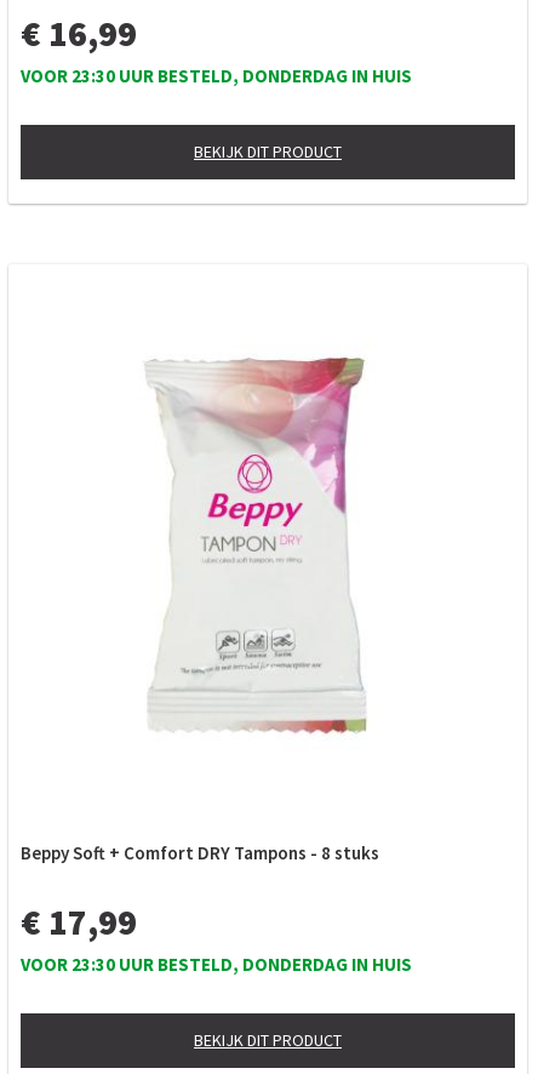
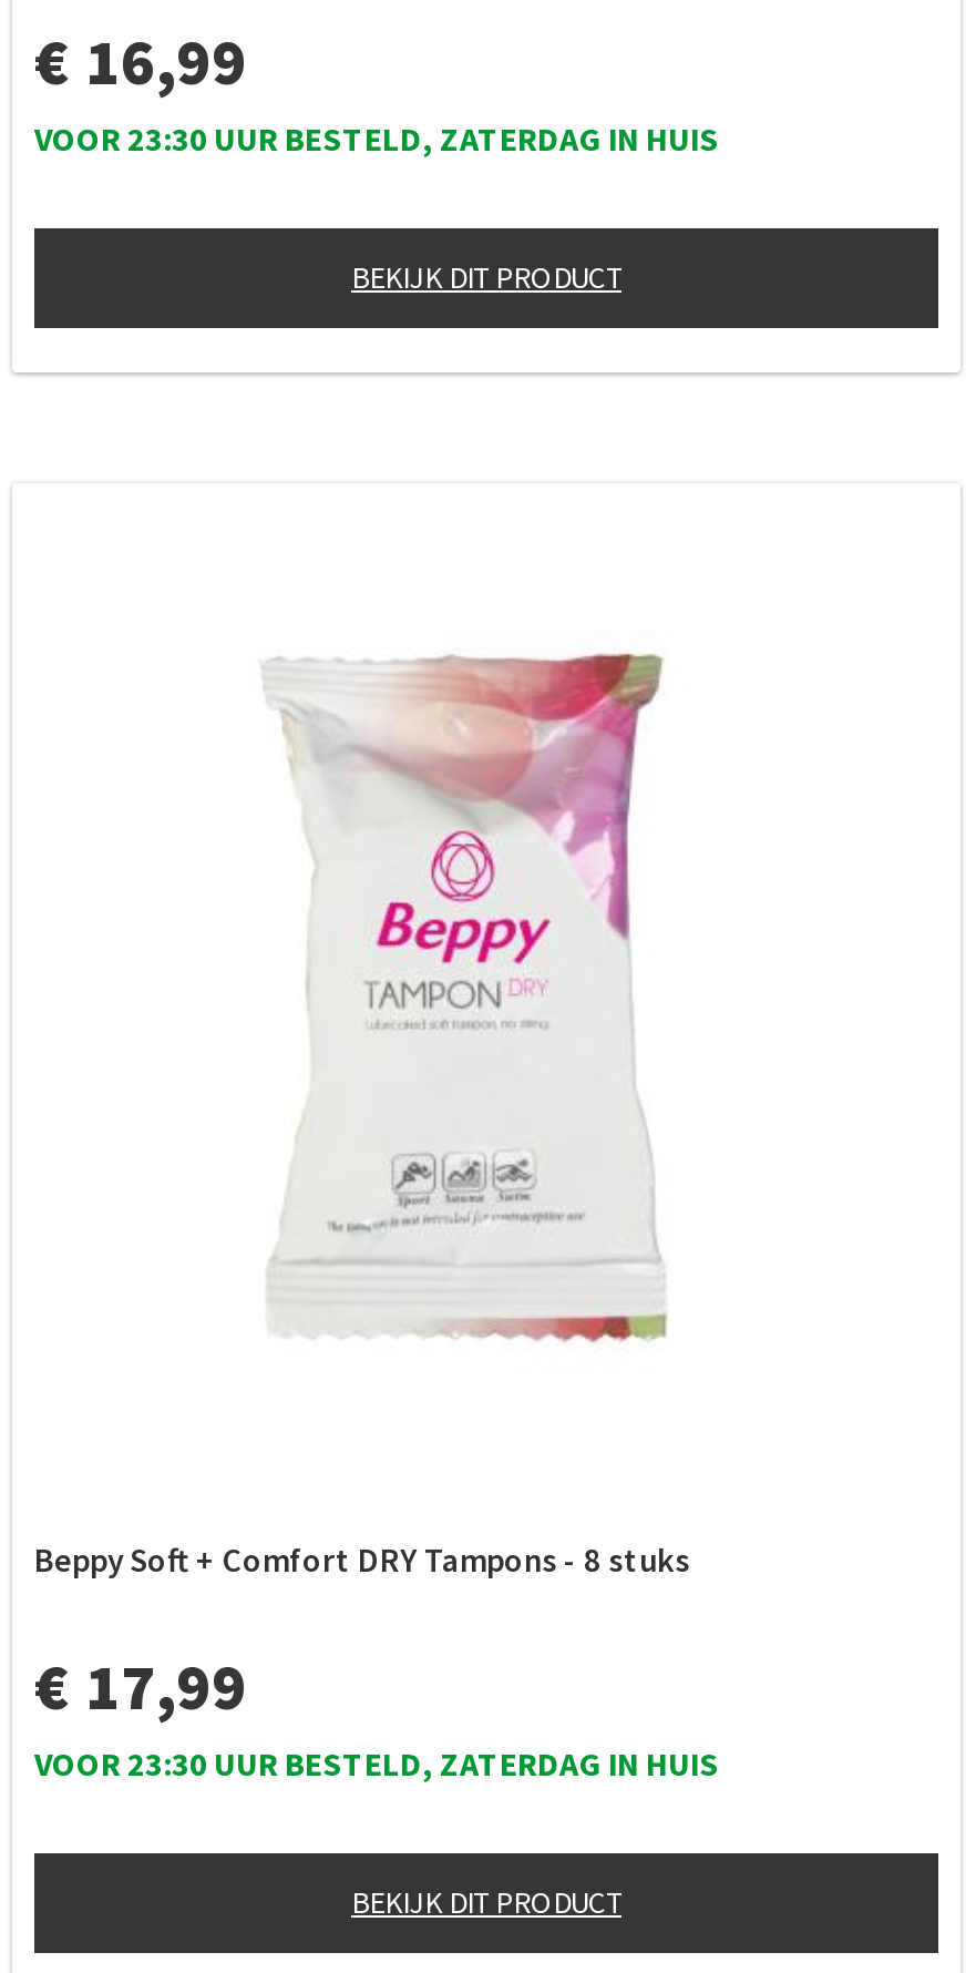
- VOOR 23:30 UUR BESTELD, DONDERDAG IN HUIS
+ VOOR 23:30 UUR BESTELD, ZATERDAG IN HUIS

- VOOR 23:30 UUR BESTELD, DONDERDAG IN HUIS
+ VOOR 23:30 UUR BESTELD, ZATERDAG IN HUIS
